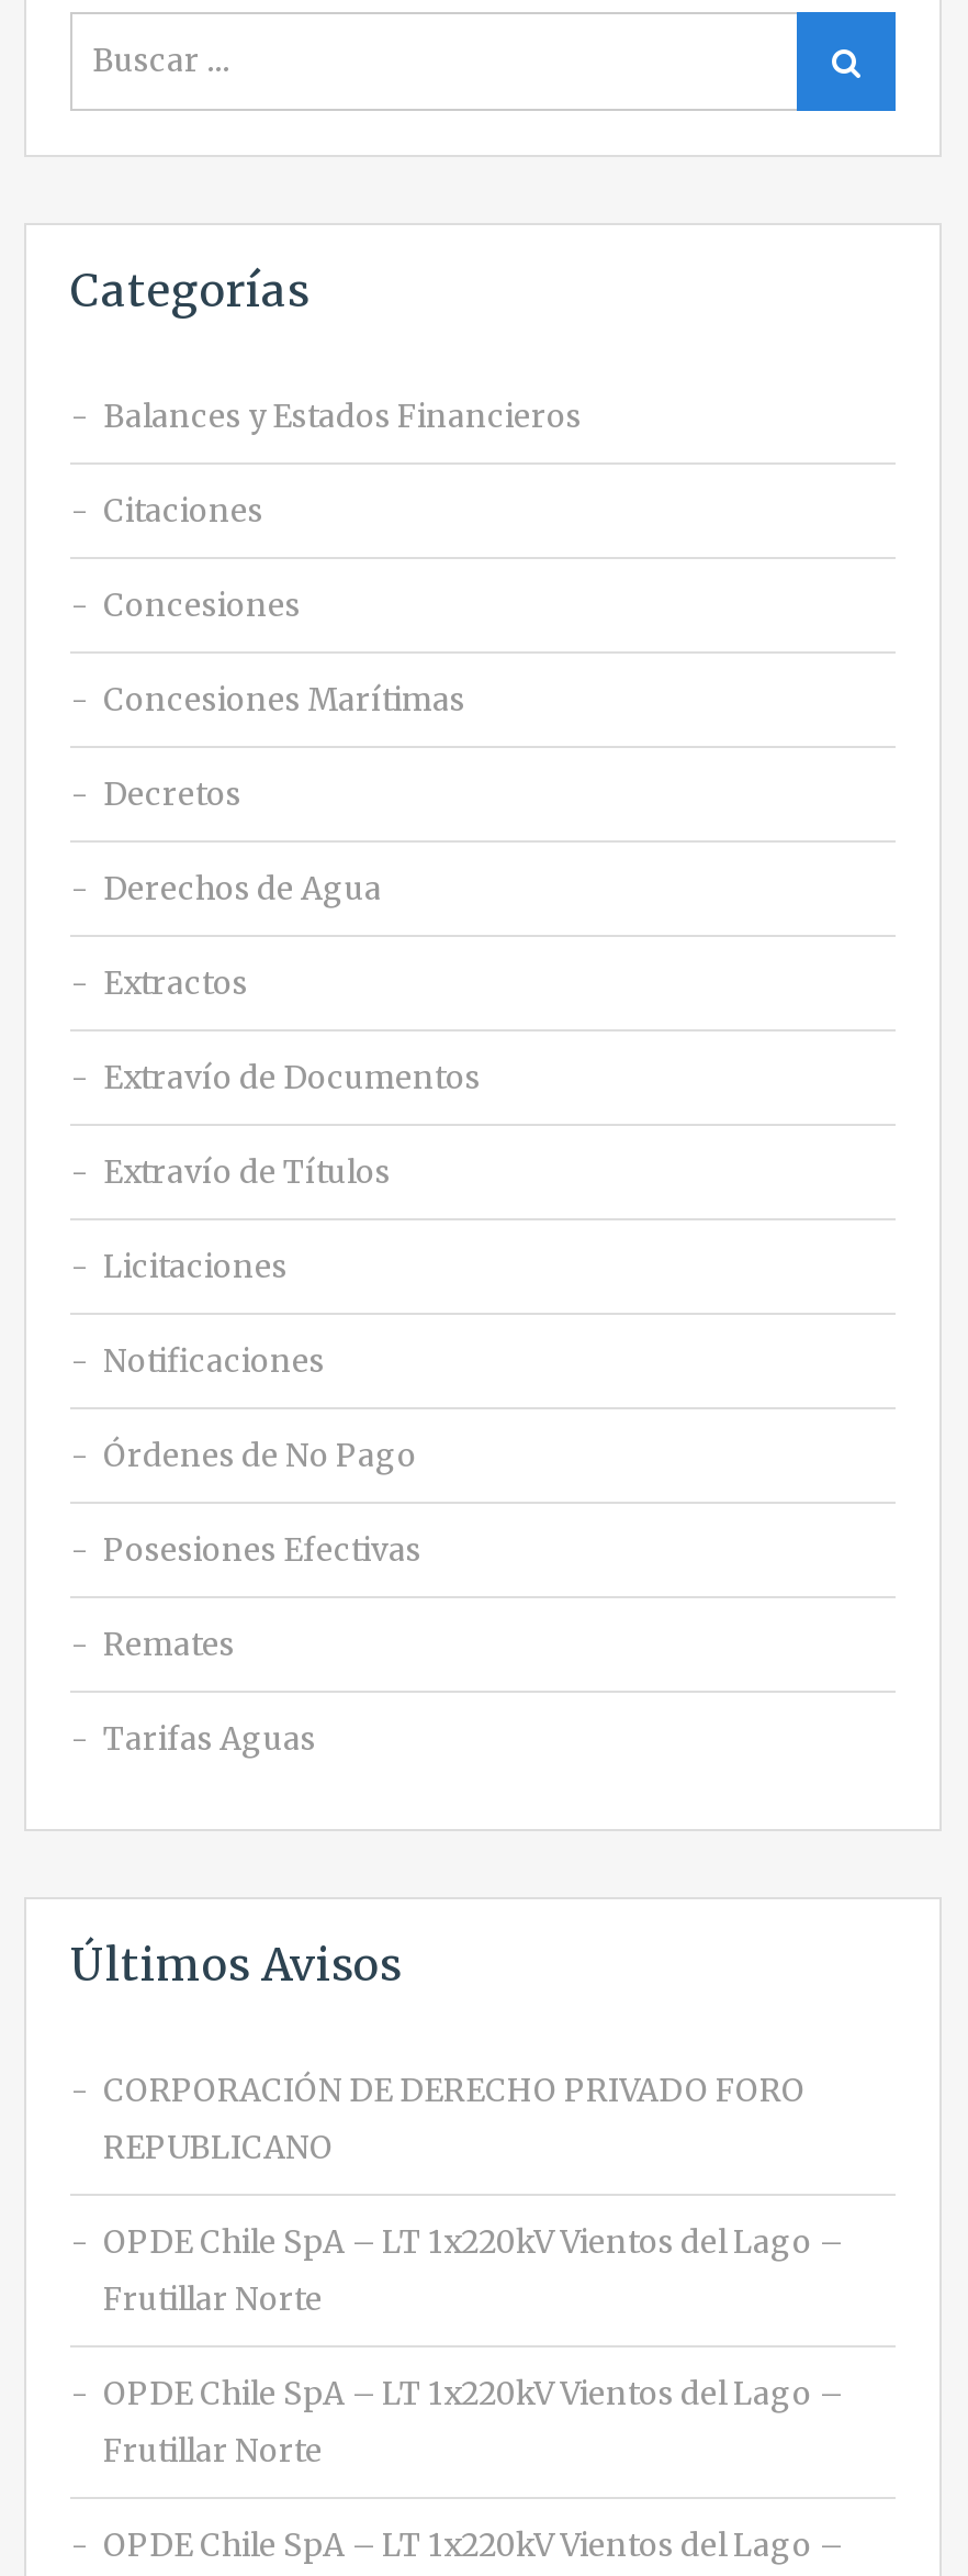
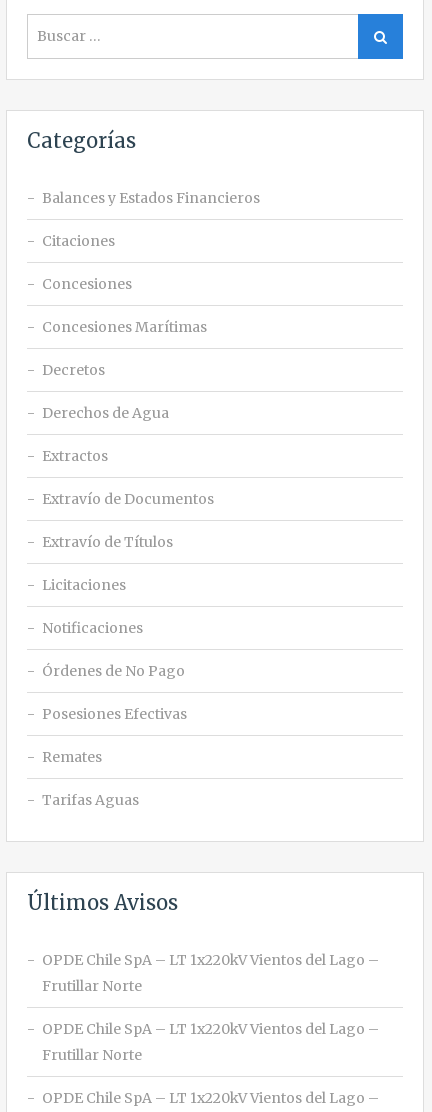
- CORPORACIÓN DE DERECHO PRIVADO FORO
- REPUBLICANO
